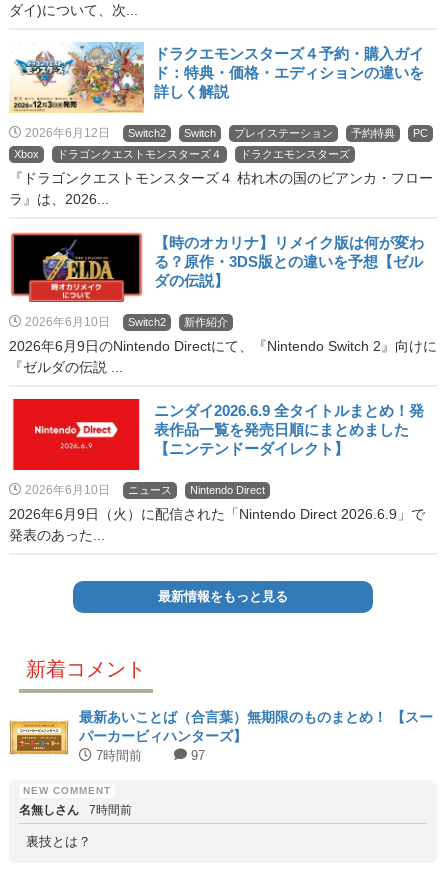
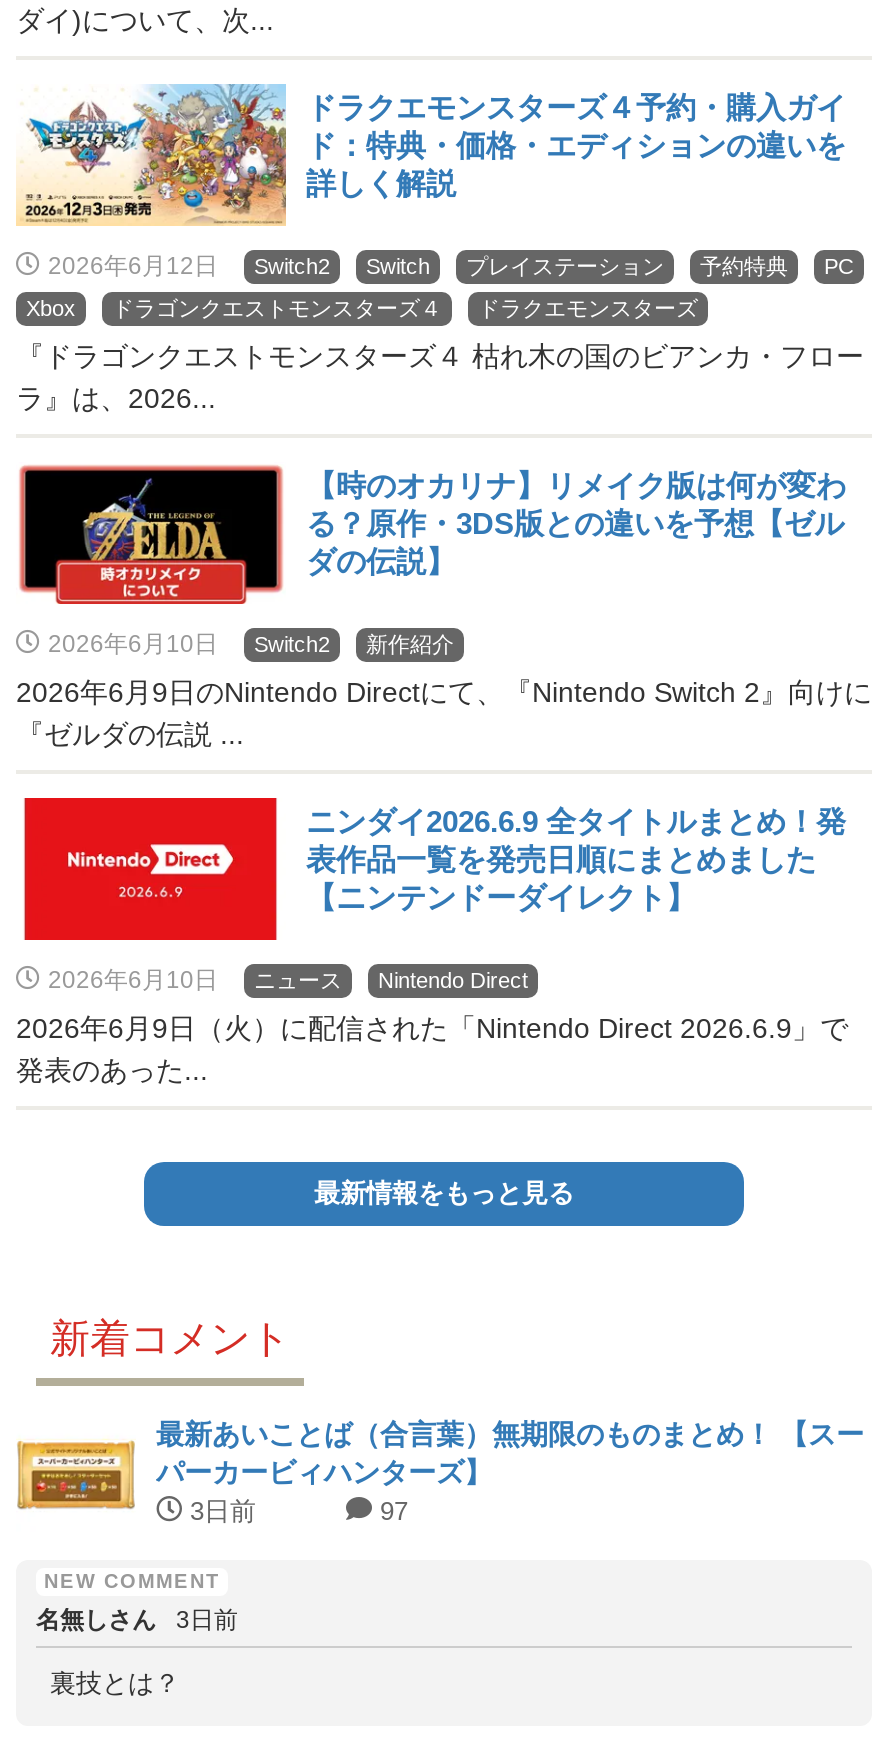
- 7時間前
+ 3日前

- 名無しさん 7時間前
+ 名無しさん 3日前
